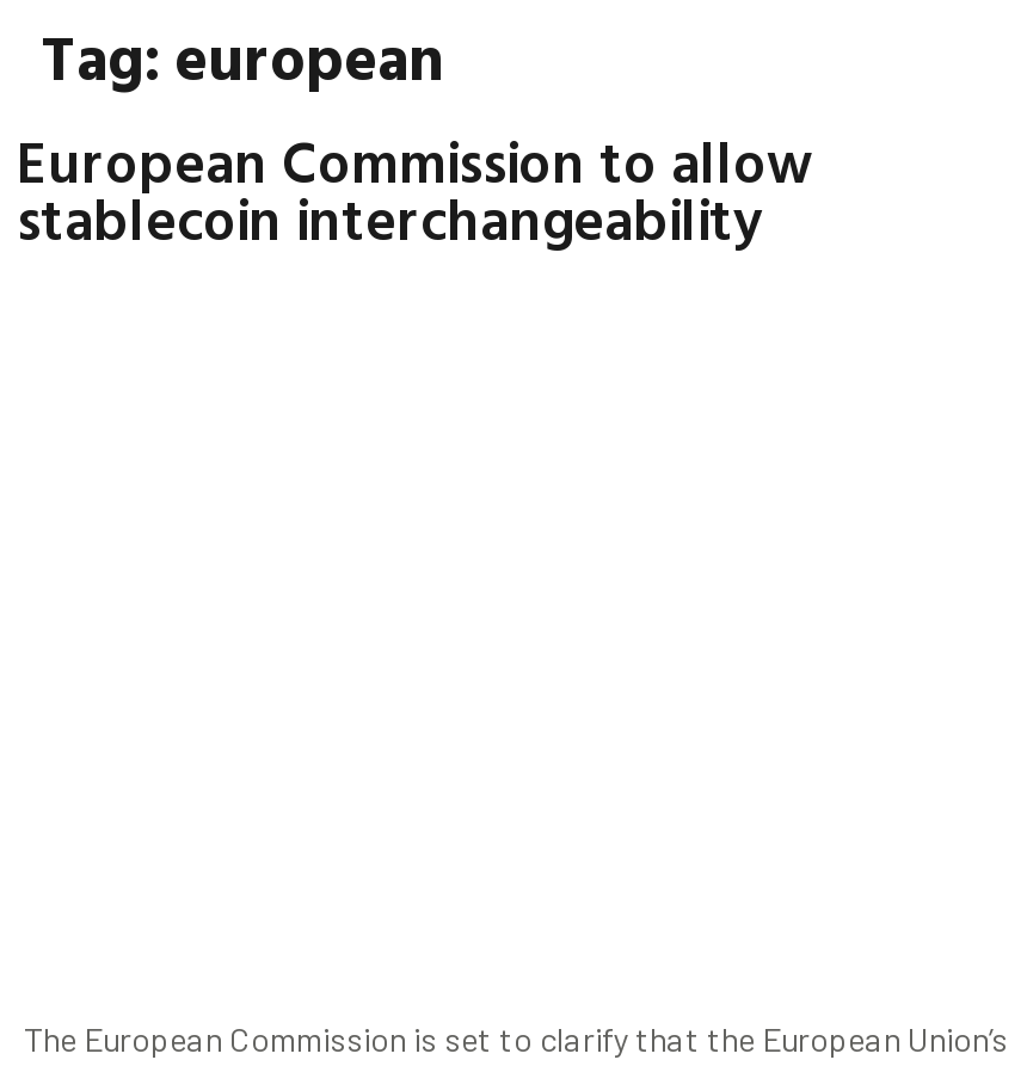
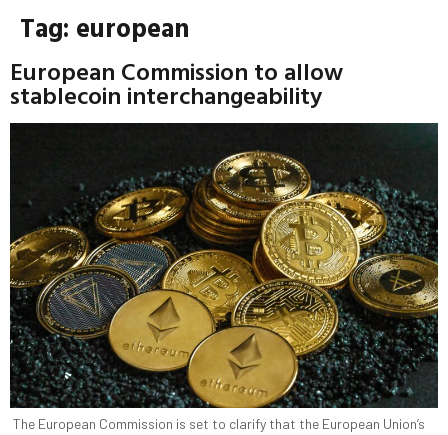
+ [image]
